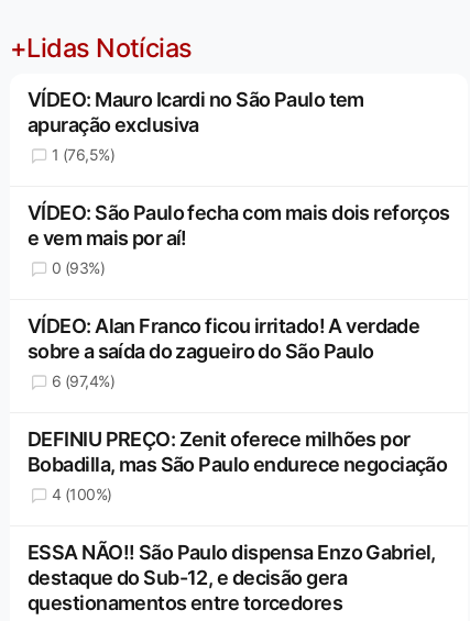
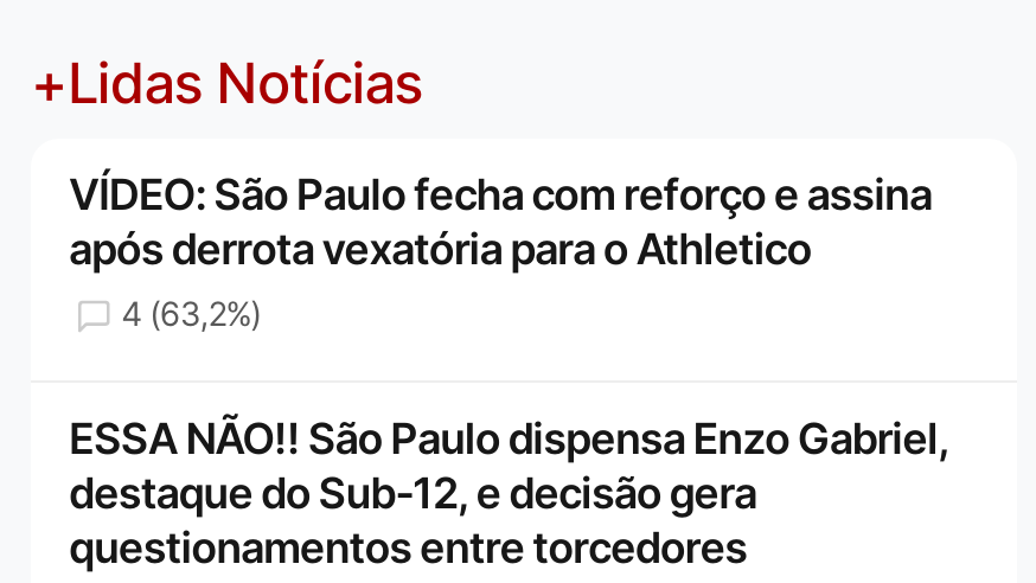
- VÍDEO: Mauro Icardi no São Paulo tem
- apuração exclusiva
- 1 (76,5%)
- VÍDEO: São Paulo fecha com mais dois reforços
- e vem mais por aí!
- 0 (93%)
- VÍDEO: Alan Franco ficou irritado! A verdade
- sobre a saída do zagueiro do São Paulo
- 6 (97,4%)
- DEFINIU PREÇO: Zenit oferece milhões por
- Bobadilla, mas São Paulo endurece negociação
- 4 (100%)
+ VÍDEO: São Paulo fecha com reforço e assina
+ após derrota vexatória para o Athletico
+ 4 (63,2%)
